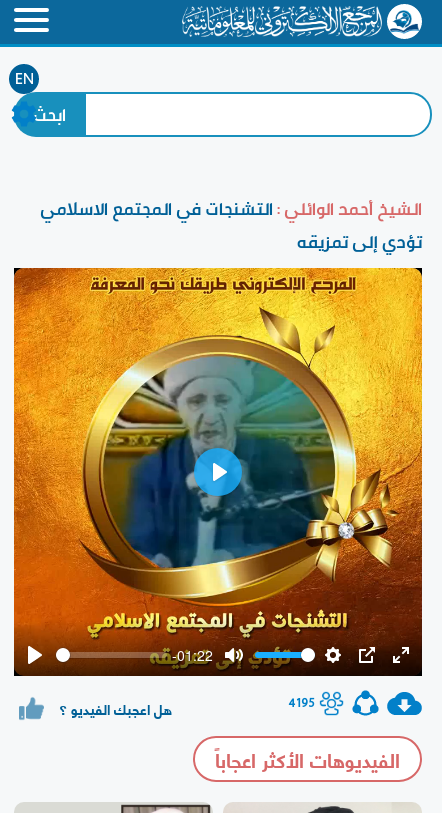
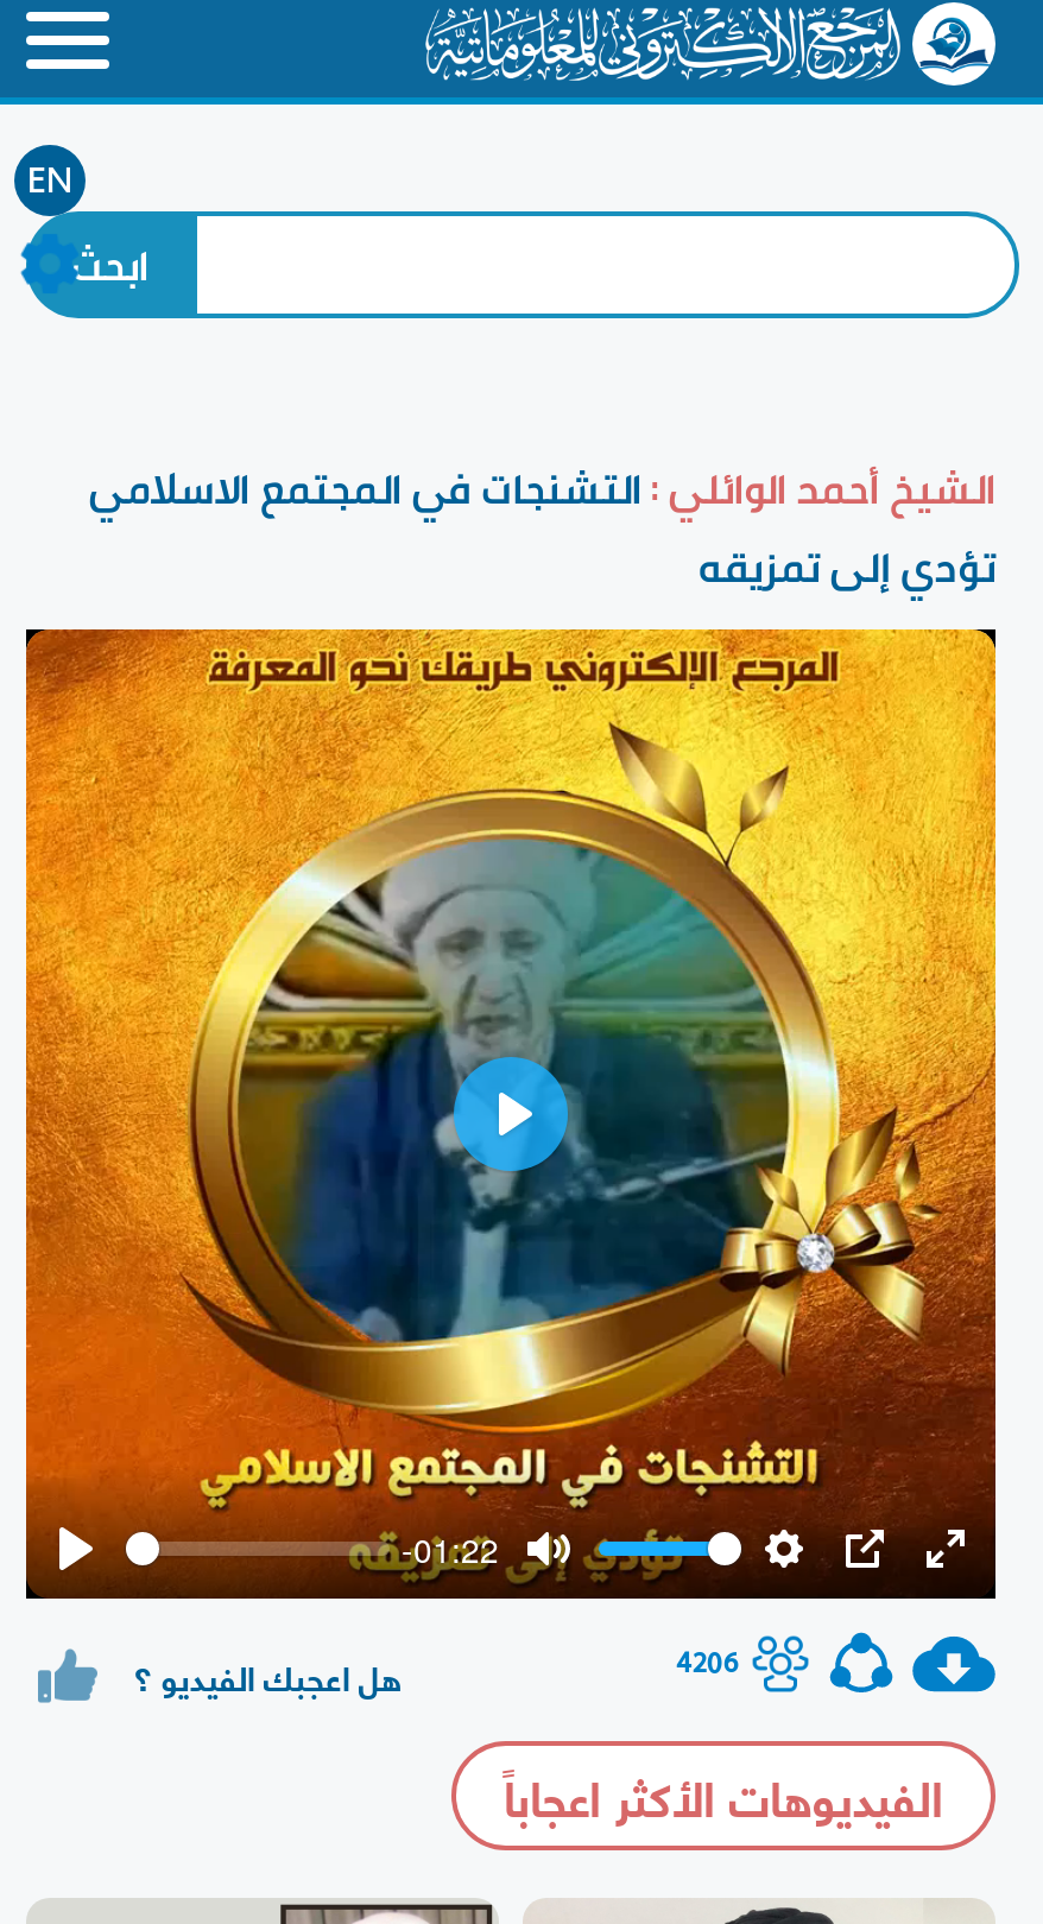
- 4195
+ 4206
